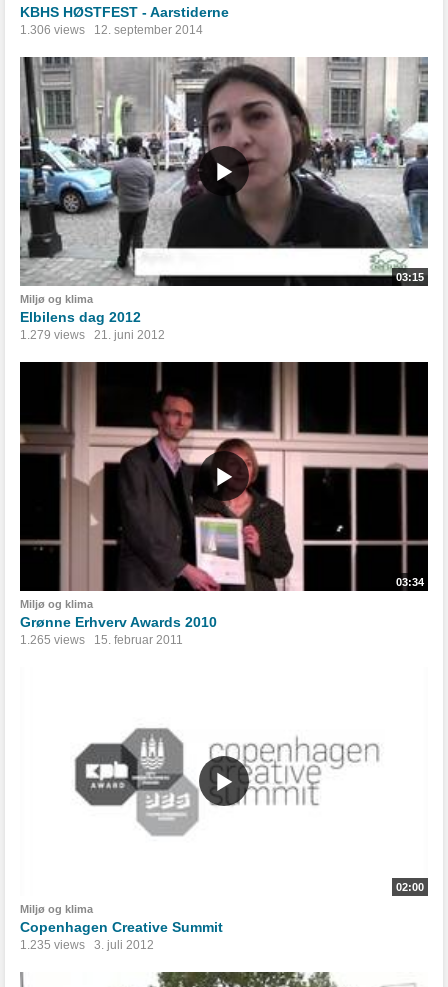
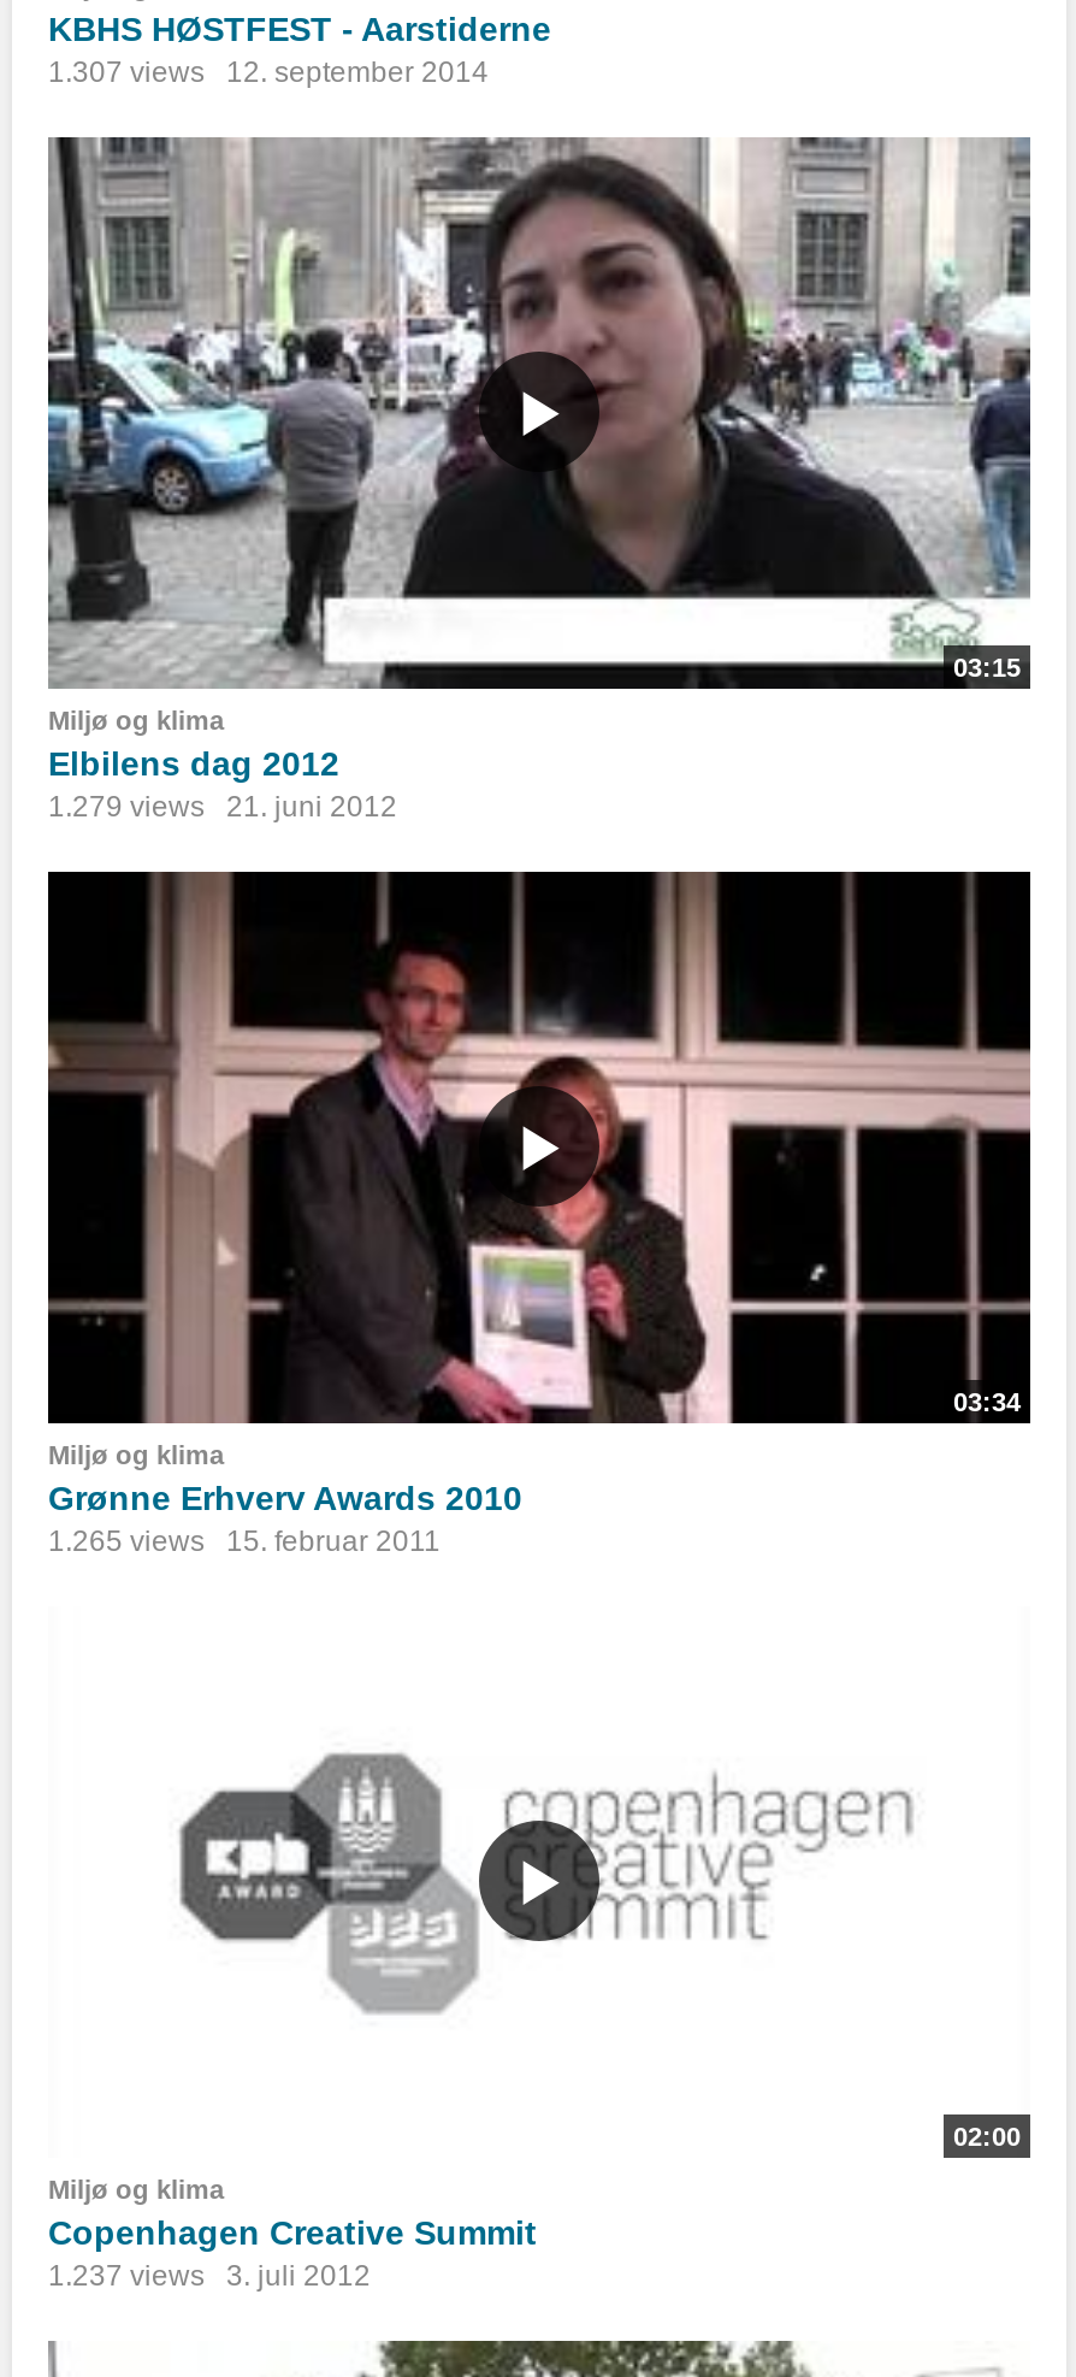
- 1.306 views 12. september 2014
+ 1.307 views 12. september 2014

- 1.235 views 3. juli 2012
+ 1.237 views 3. juli 2012
